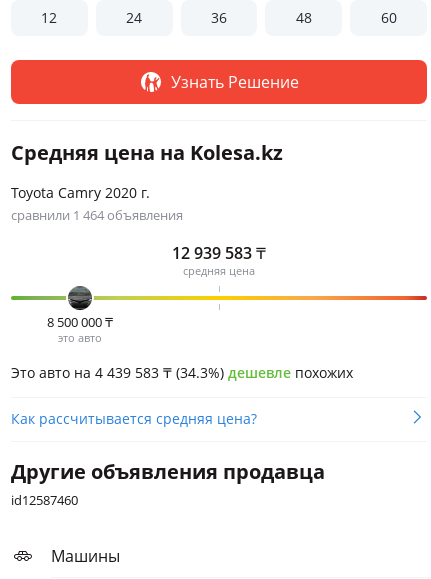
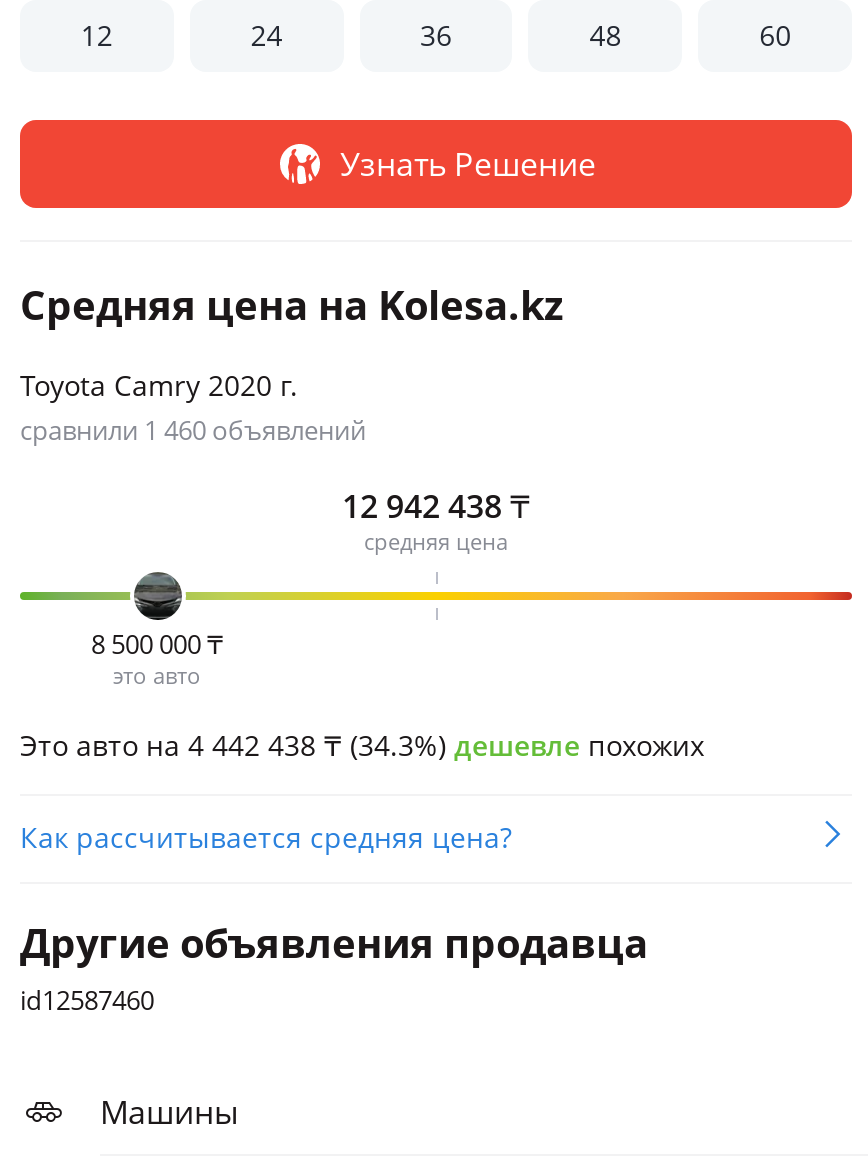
- сравнили 1 464 объявления
+ сравнили 1 460 объявлений

- 12 939 583 ₸
+ 12 942 438 ₸

- Это авто на 4 439 583 ₸ (34.3%) дешевле похожих
+ Это авто на 4 442 438 ₸ (34.3%) дешевле похожих
